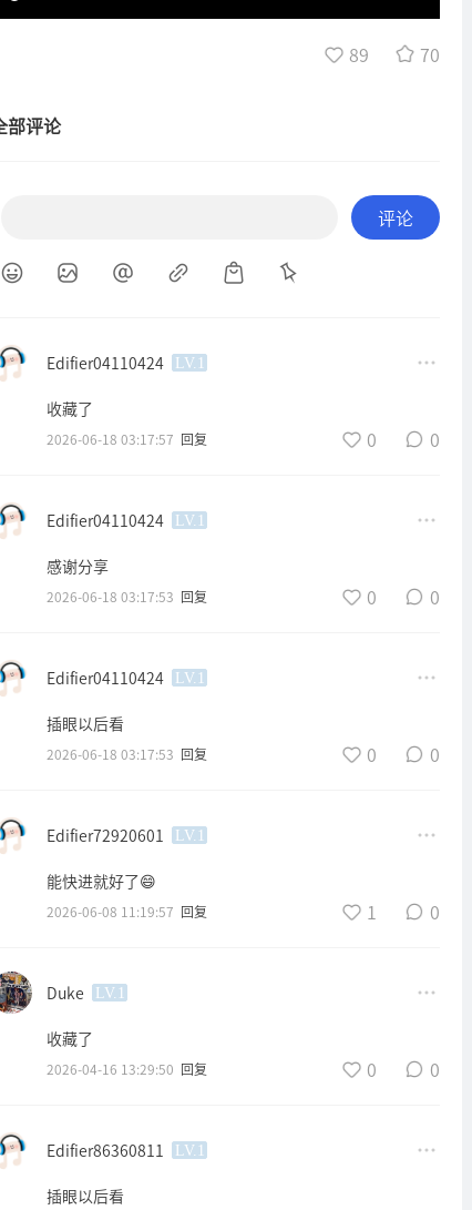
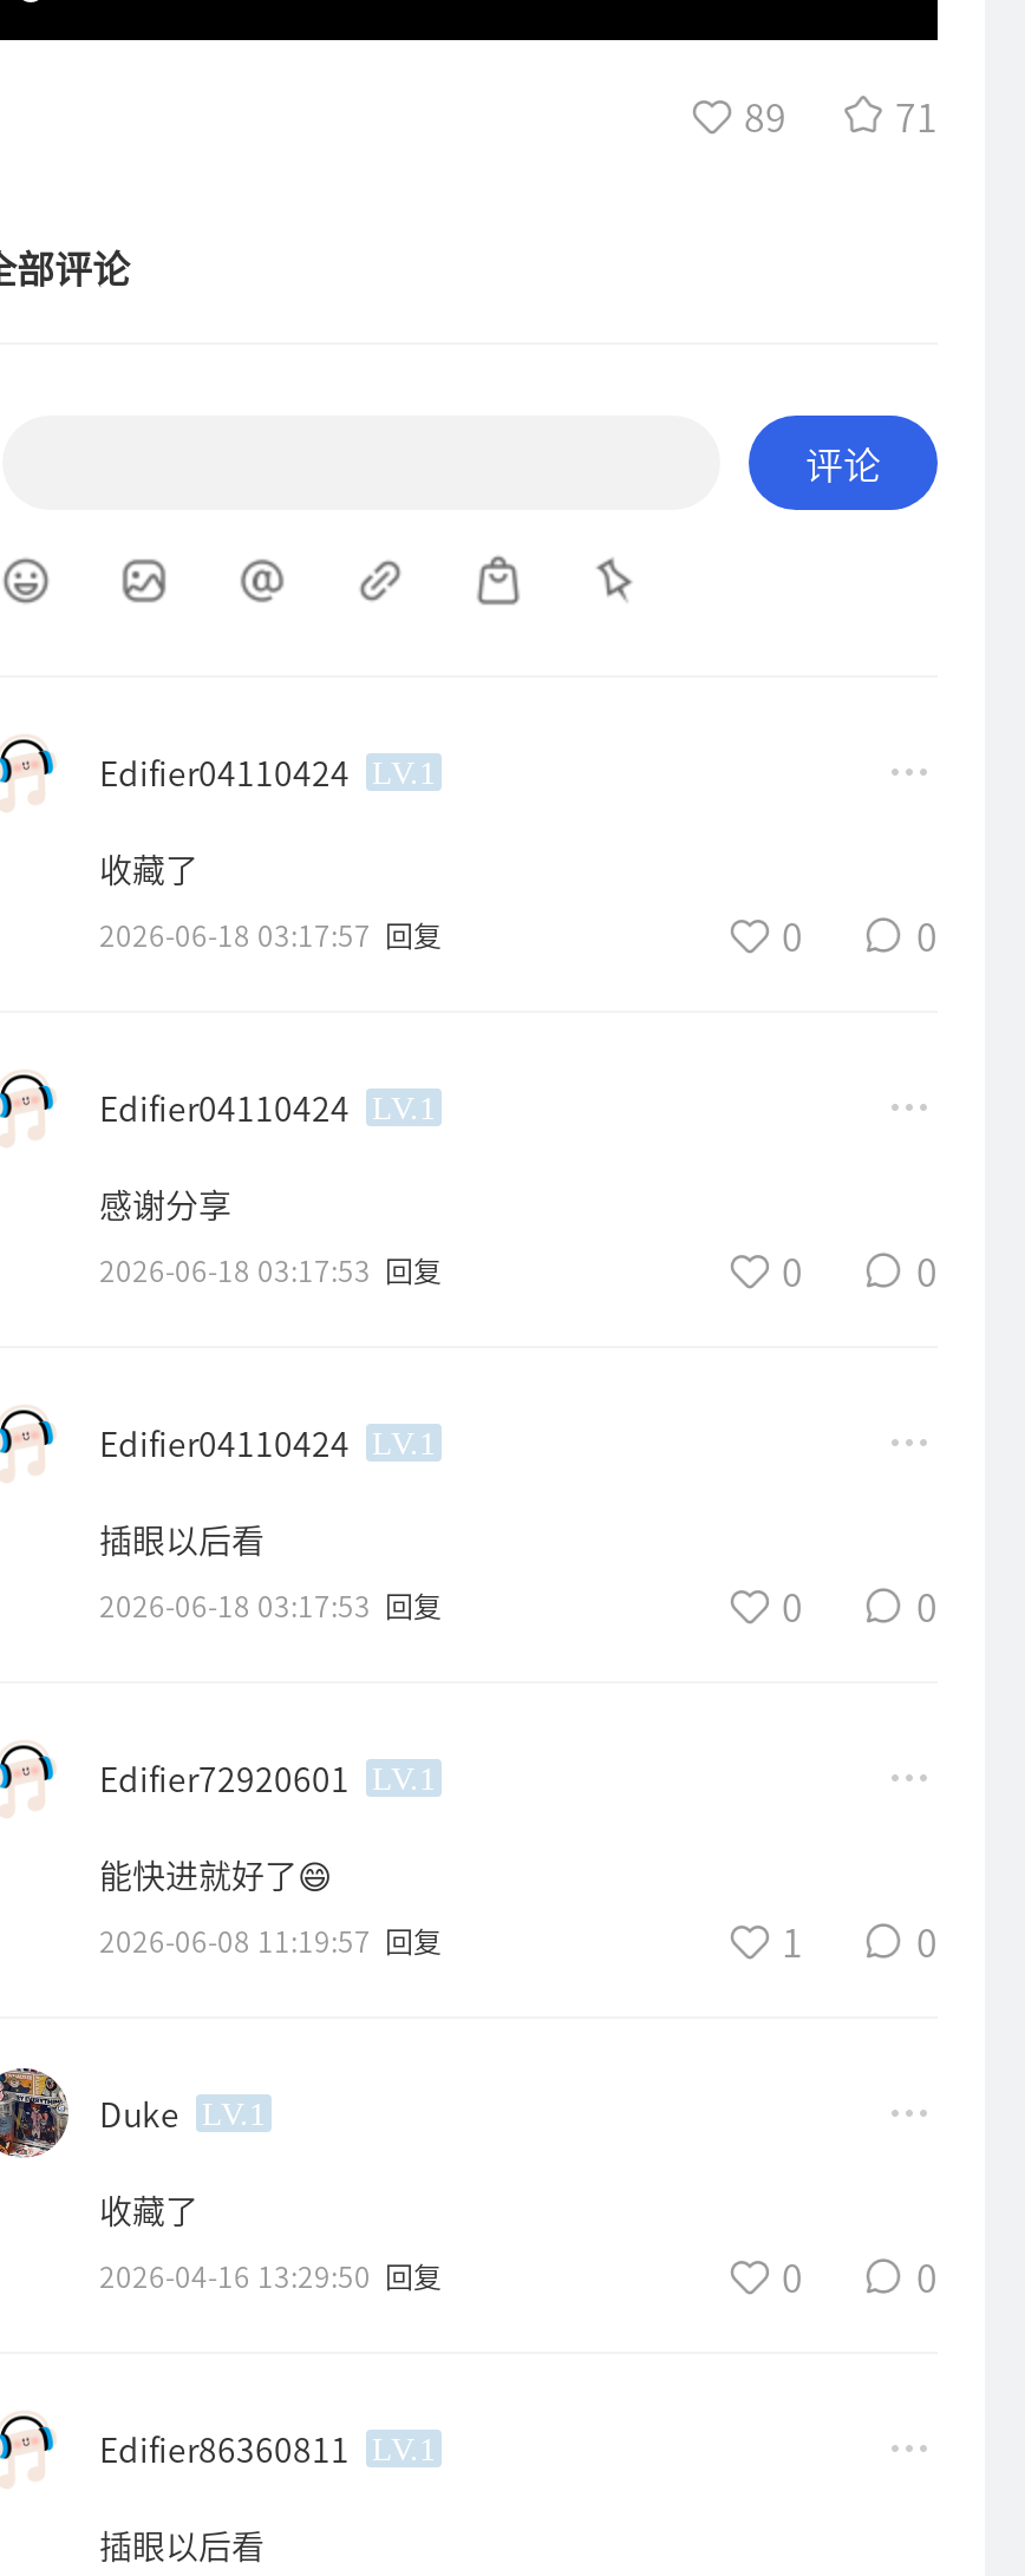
- 89 70
+ 89 71
